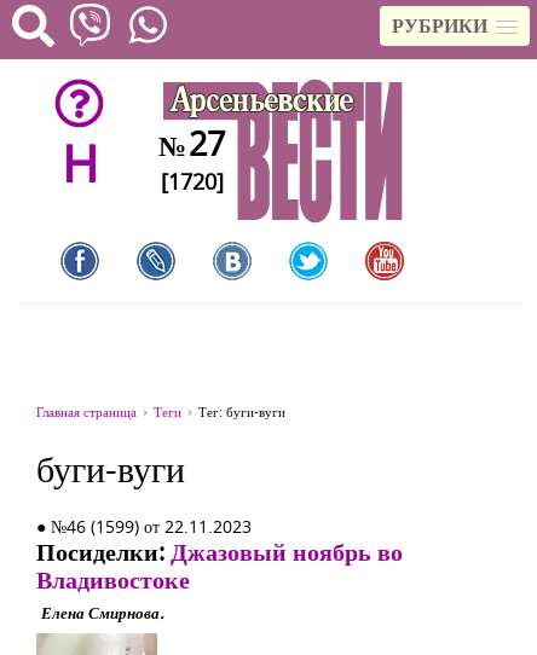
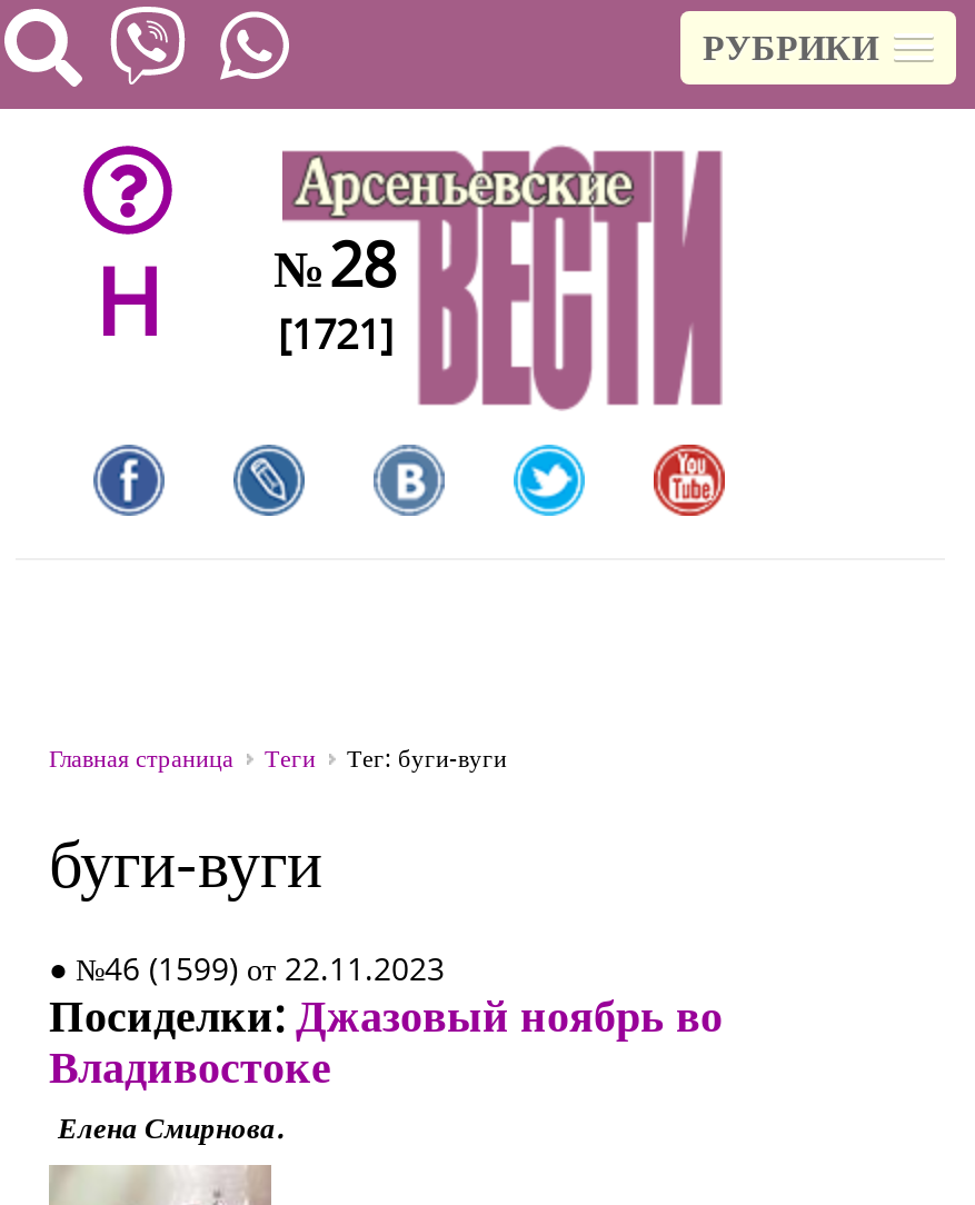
- H № 27
+ H № 28

- [1720]
+ [1721]
